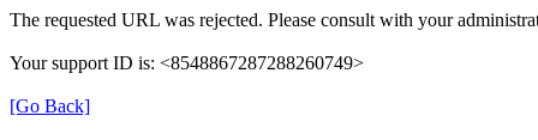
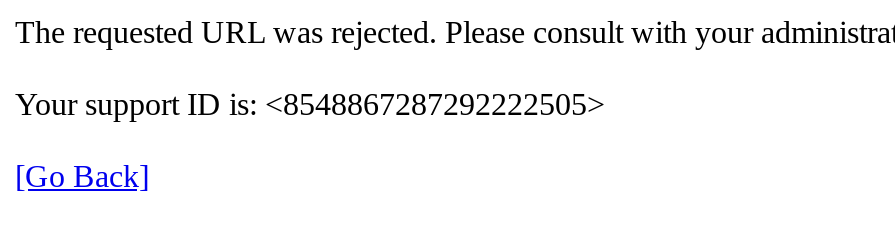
- Your support ID is: <8548867287288260749>
+ Your support ID is: <8548867287292222505>
